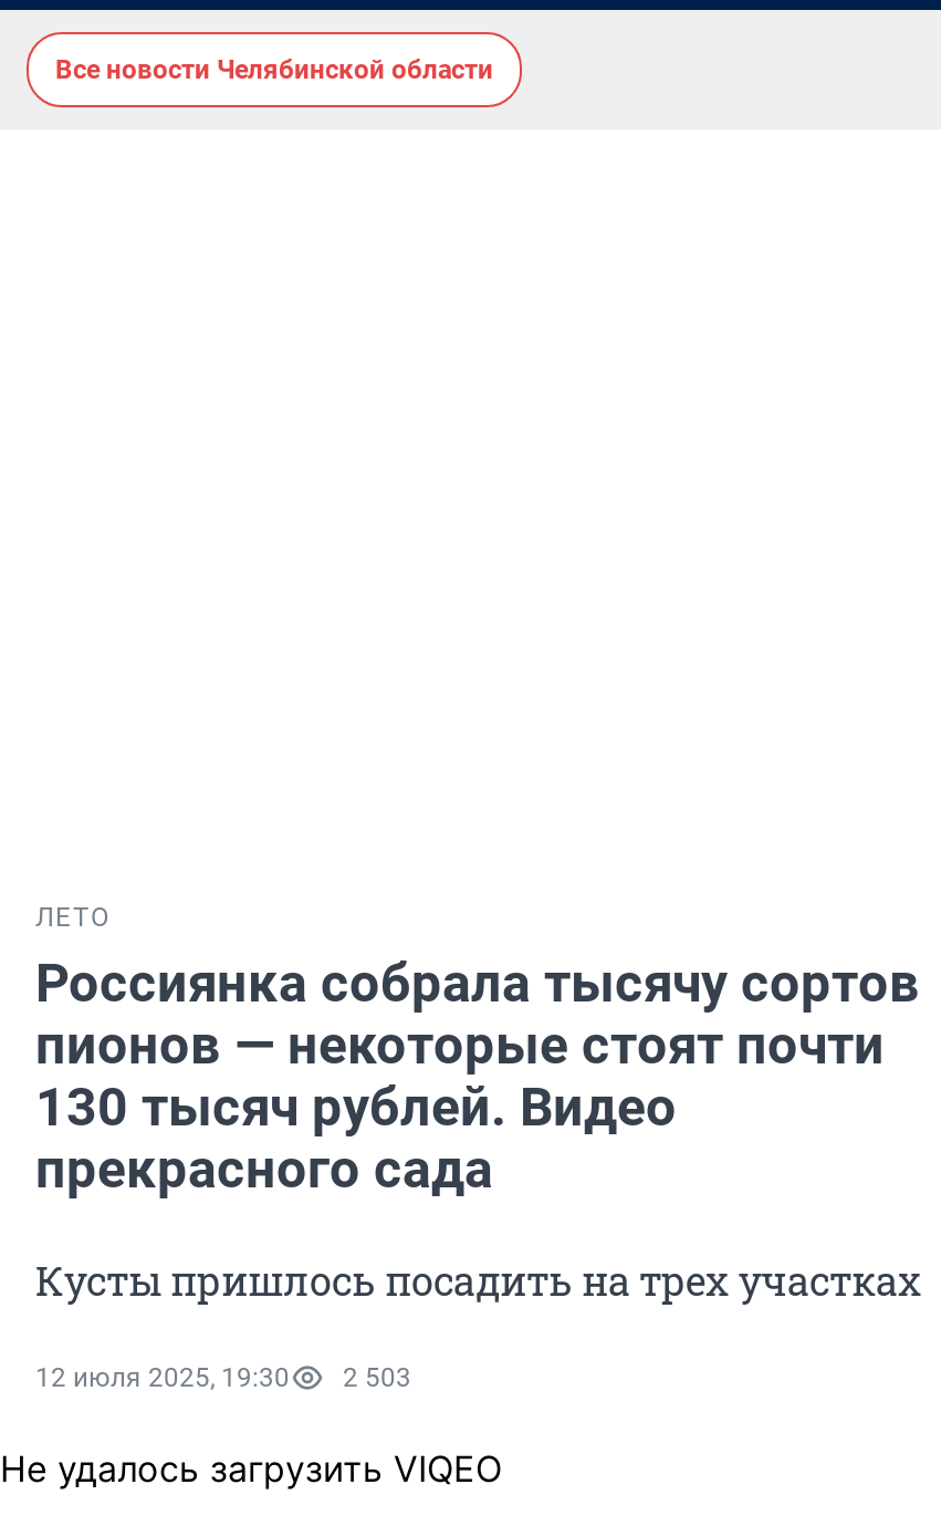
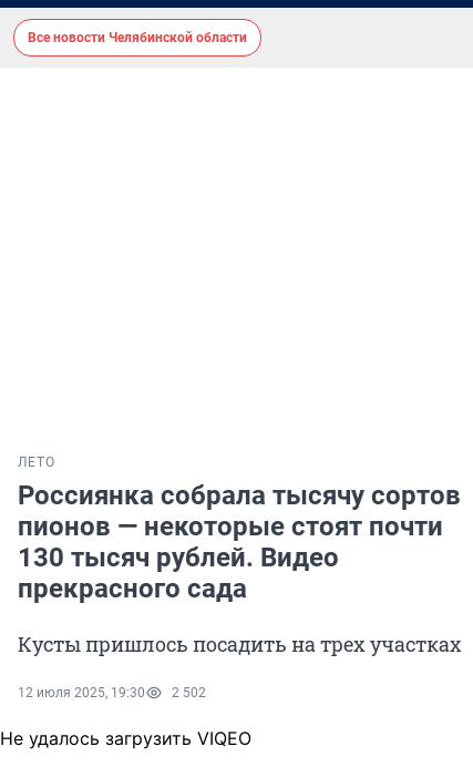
- 12 июля 2025, 19:30 2 503
+ 12 июля 2025, 19:30 2 502
